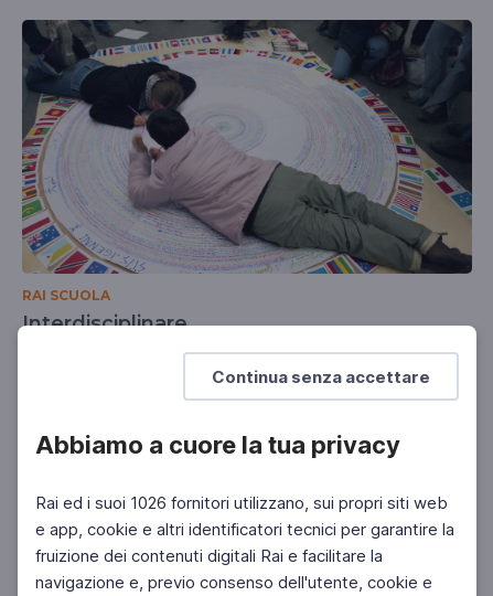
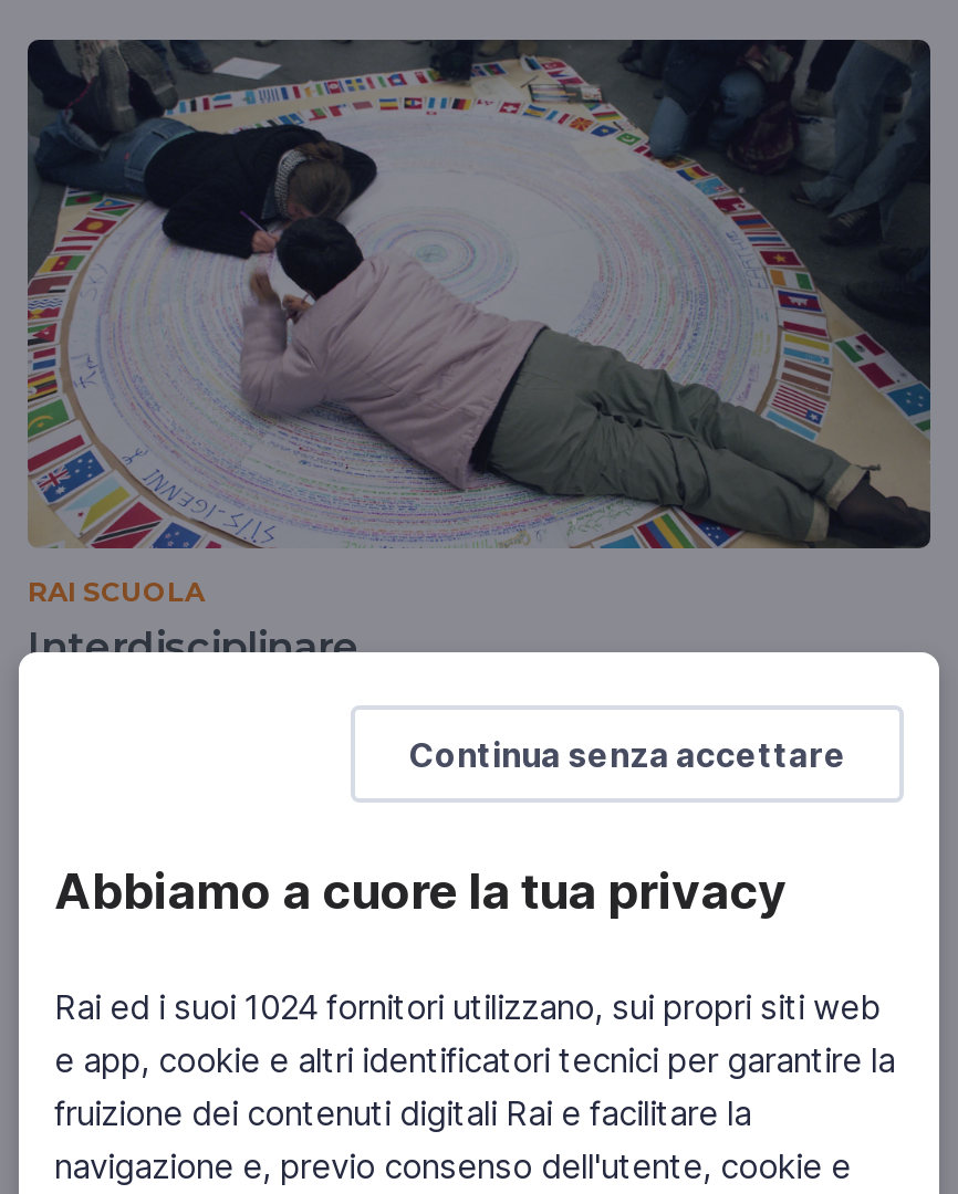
- Rai ed i suoi 1026 fornitori utilizzano, sui propri siti web
+ Rai ed i suoi 1024 fornitori utilizzano, sui propri siti web
